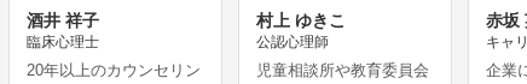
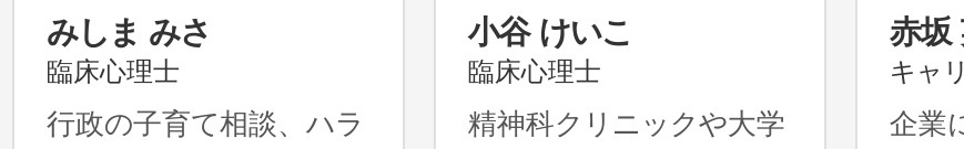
- 酒井 祥子
+ みしま みさ

- 村上 ゆきこ
- 公認心理師
+ 小谷 けいこ
+ 臨床心理士

- 20年以上のカウンセリン
+ 行政の子育て相談、ハラ

- 児童相談所や教育委員会
+ 精神科クリニックや大学
